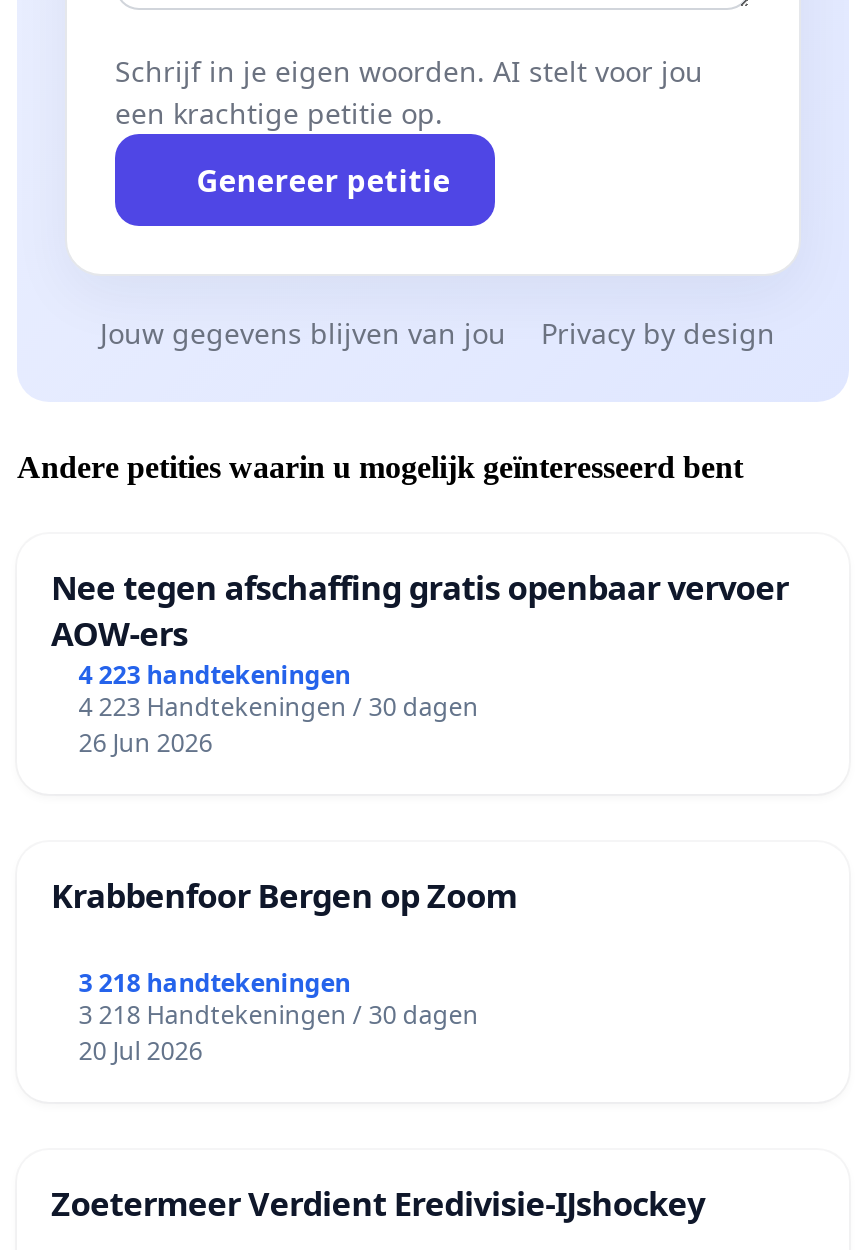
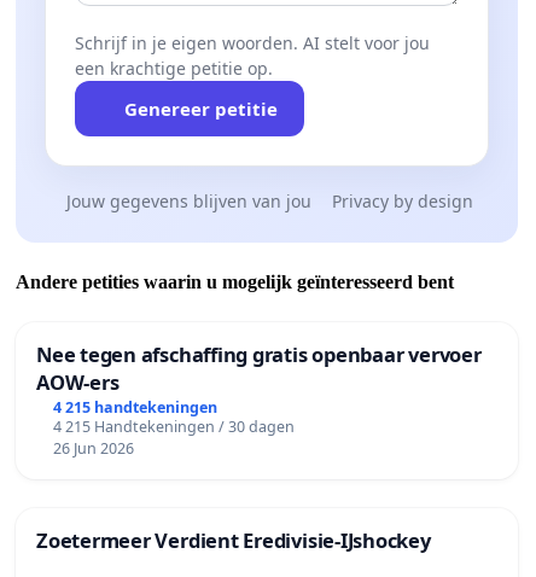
- 4 223 handtekeningen
+ 4 215 handtekeningen

- 4 223 Handtekeningen / 30 dagen
+ 4 215 Handtekeningen / 30 dagen

- Krabbenfoor Bergen op Zoom
- 3 218 handtekeningen
- 3 218 Handtekeningen / 30 dagen
- 20 Jul 2026
